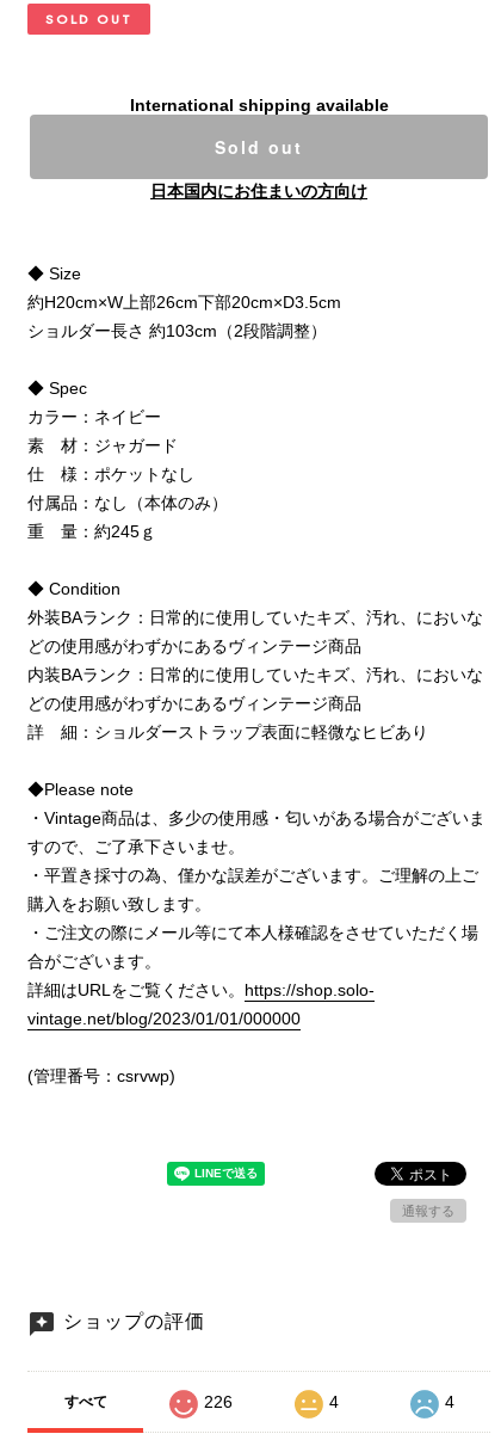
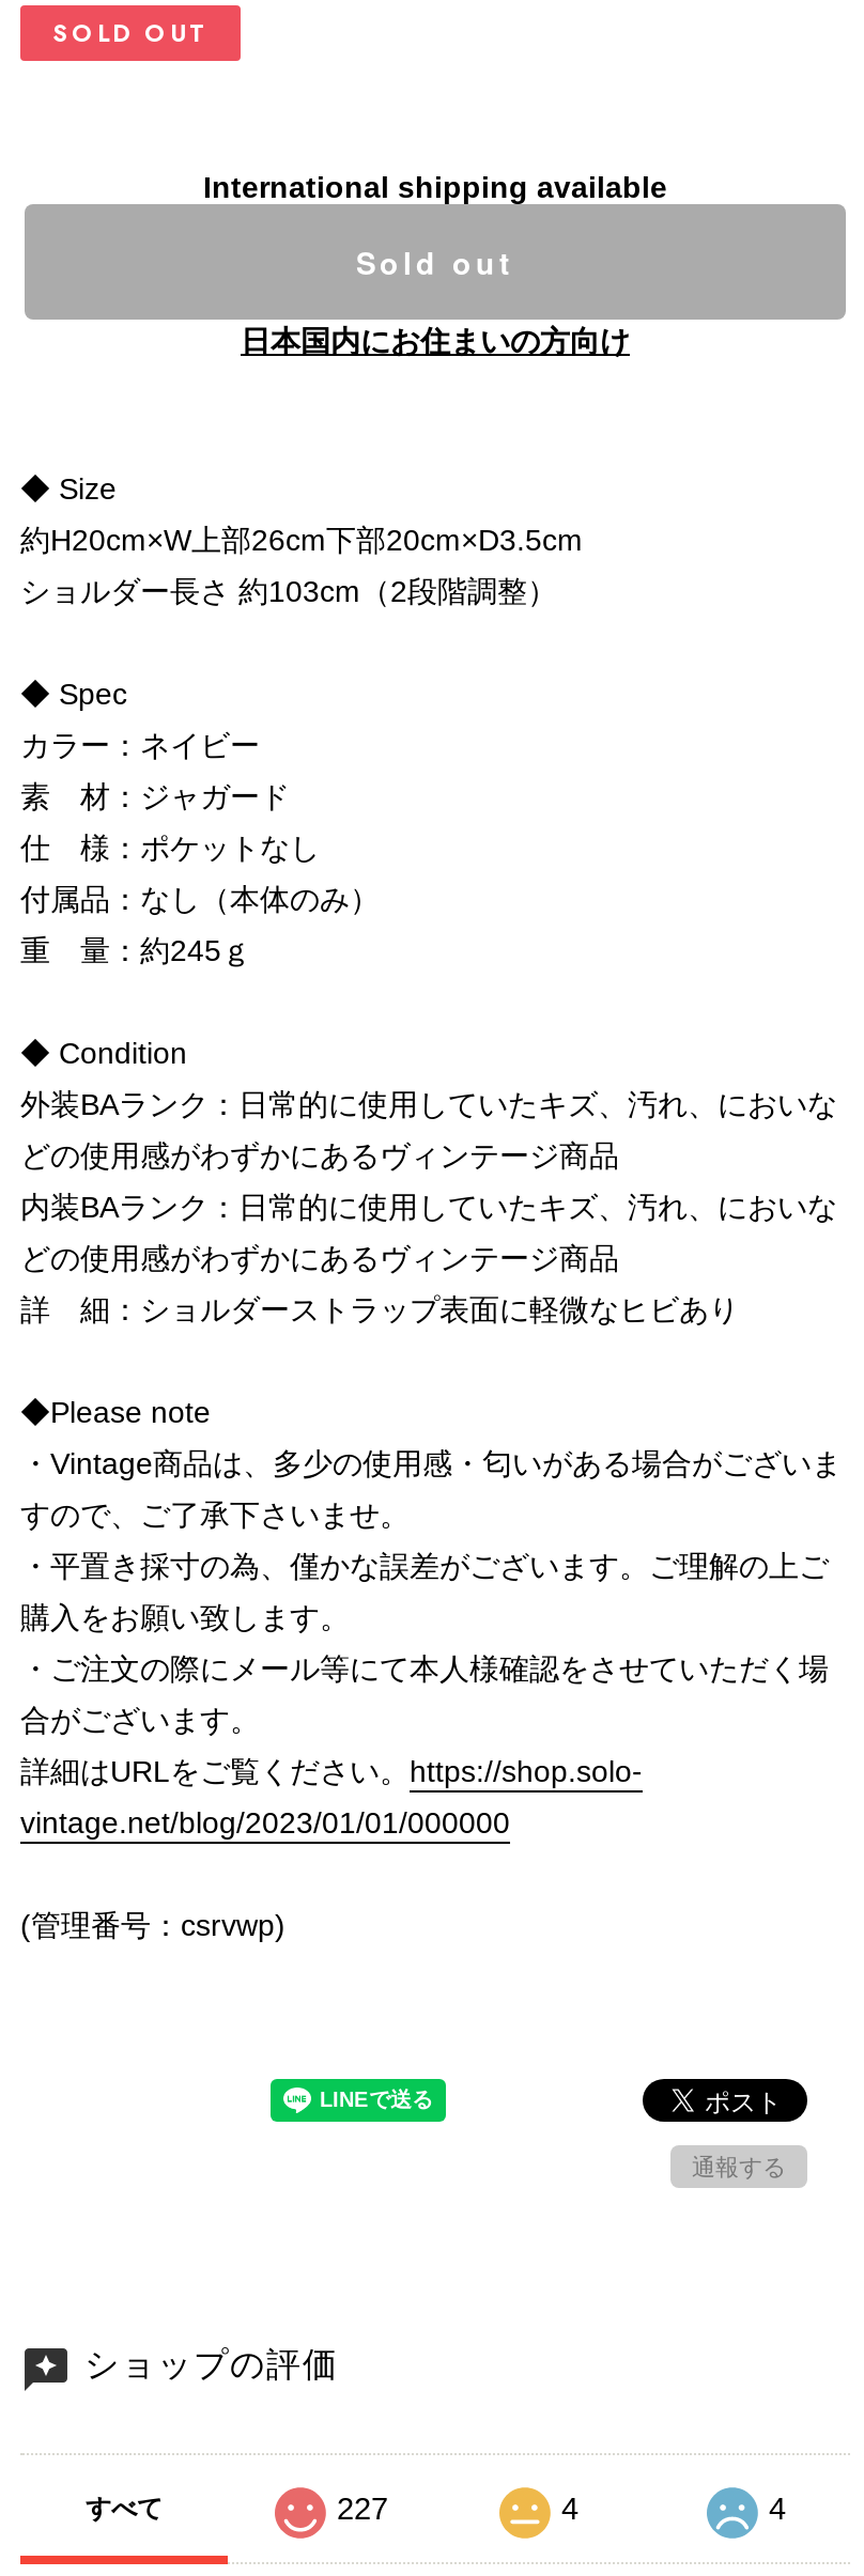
- 226
+ 227
